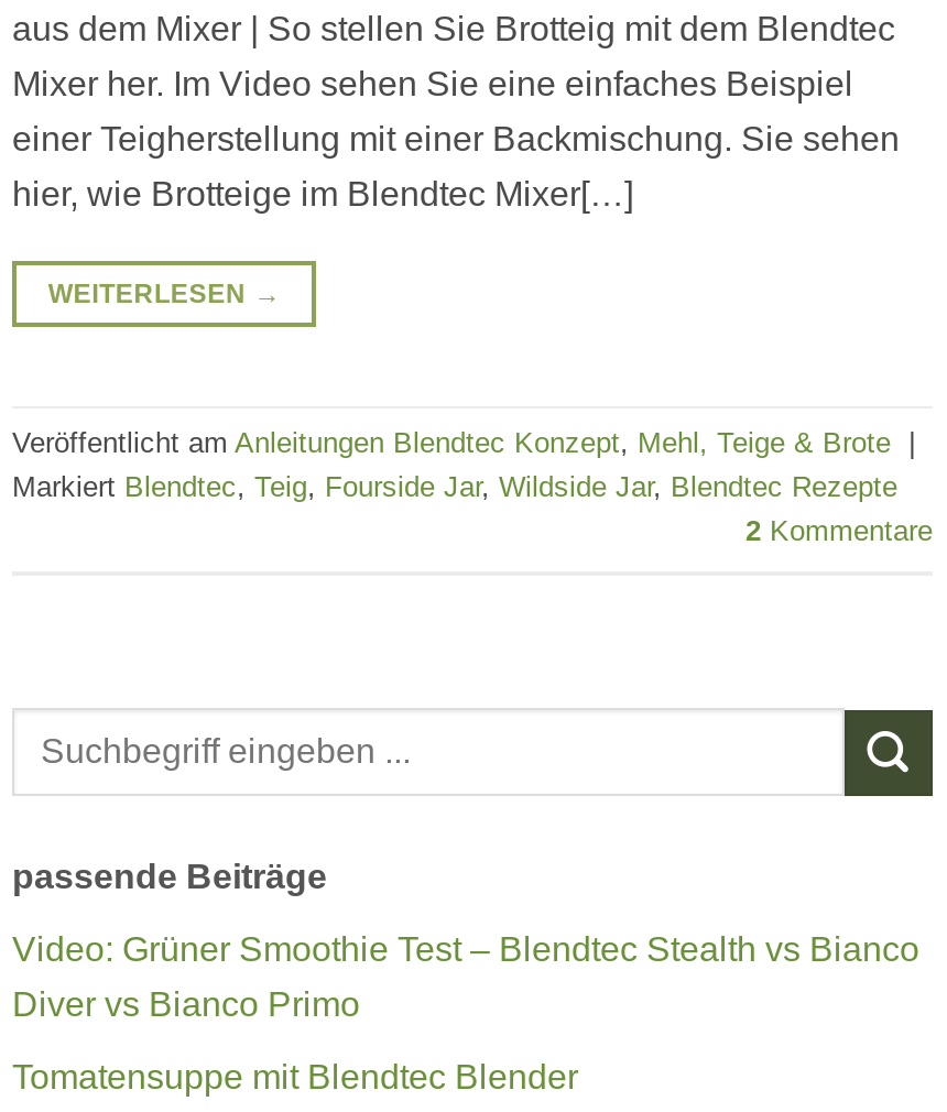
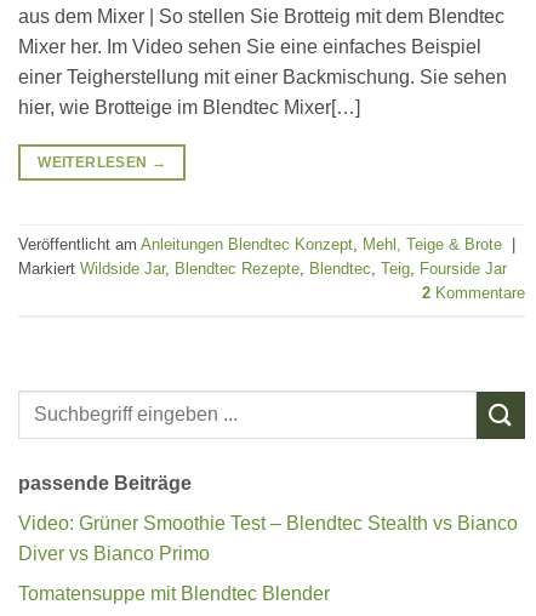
- Markiert Blendtec, Teig, Fourside Jar, Wildside Jar, Blendtec Rezepte
+ Markiert Wildside Jar, Blendtec Rezepte, Blendtec, Teig, Fourside Jar
